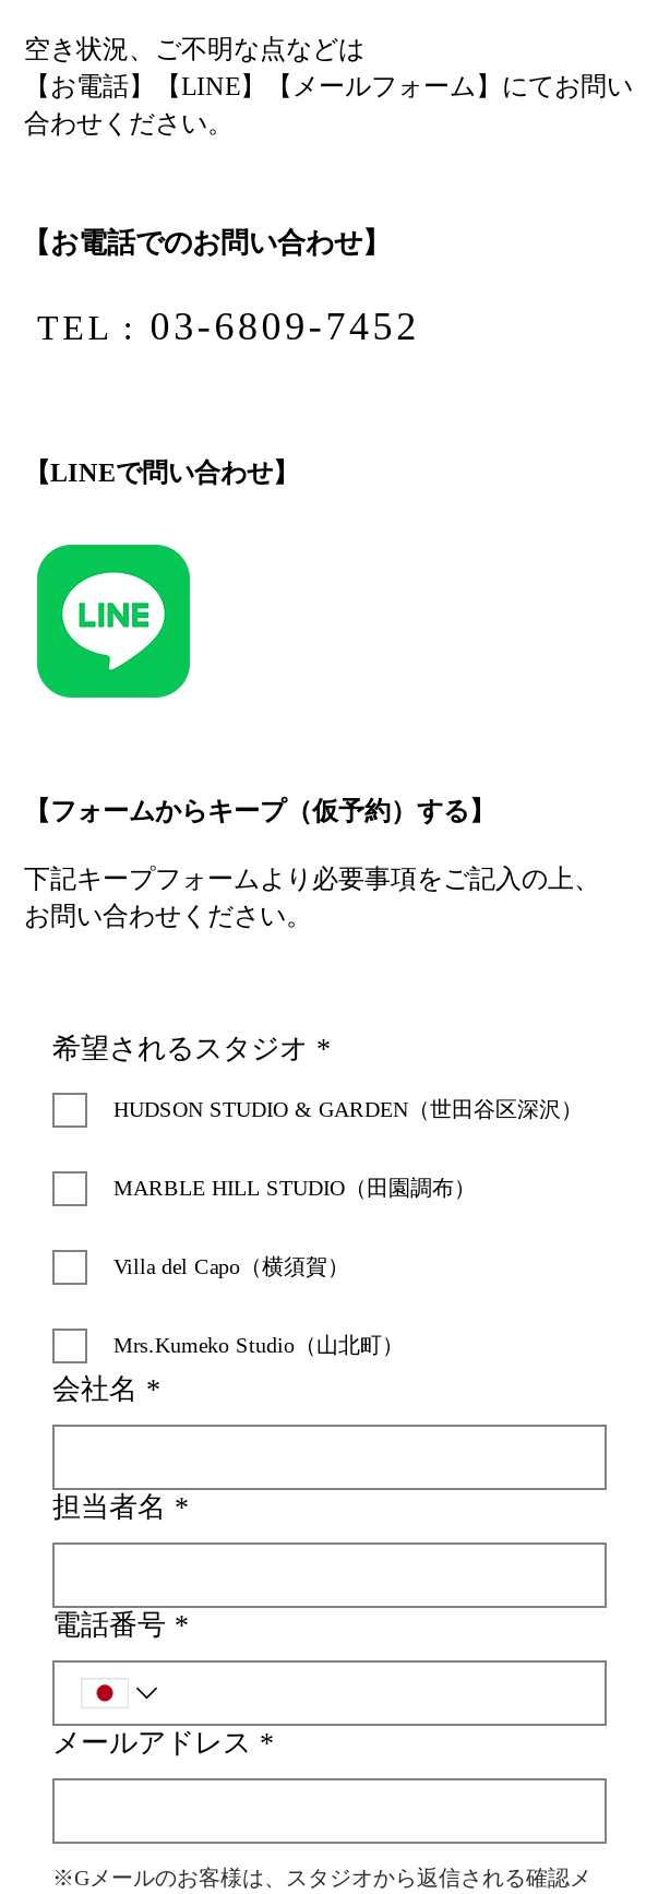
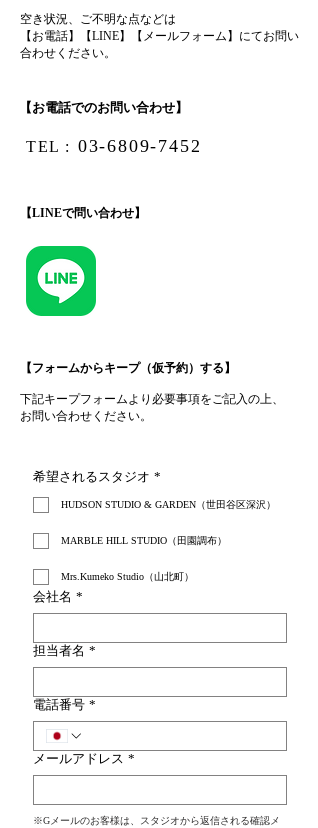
- Villa del Capo（横須賀）
